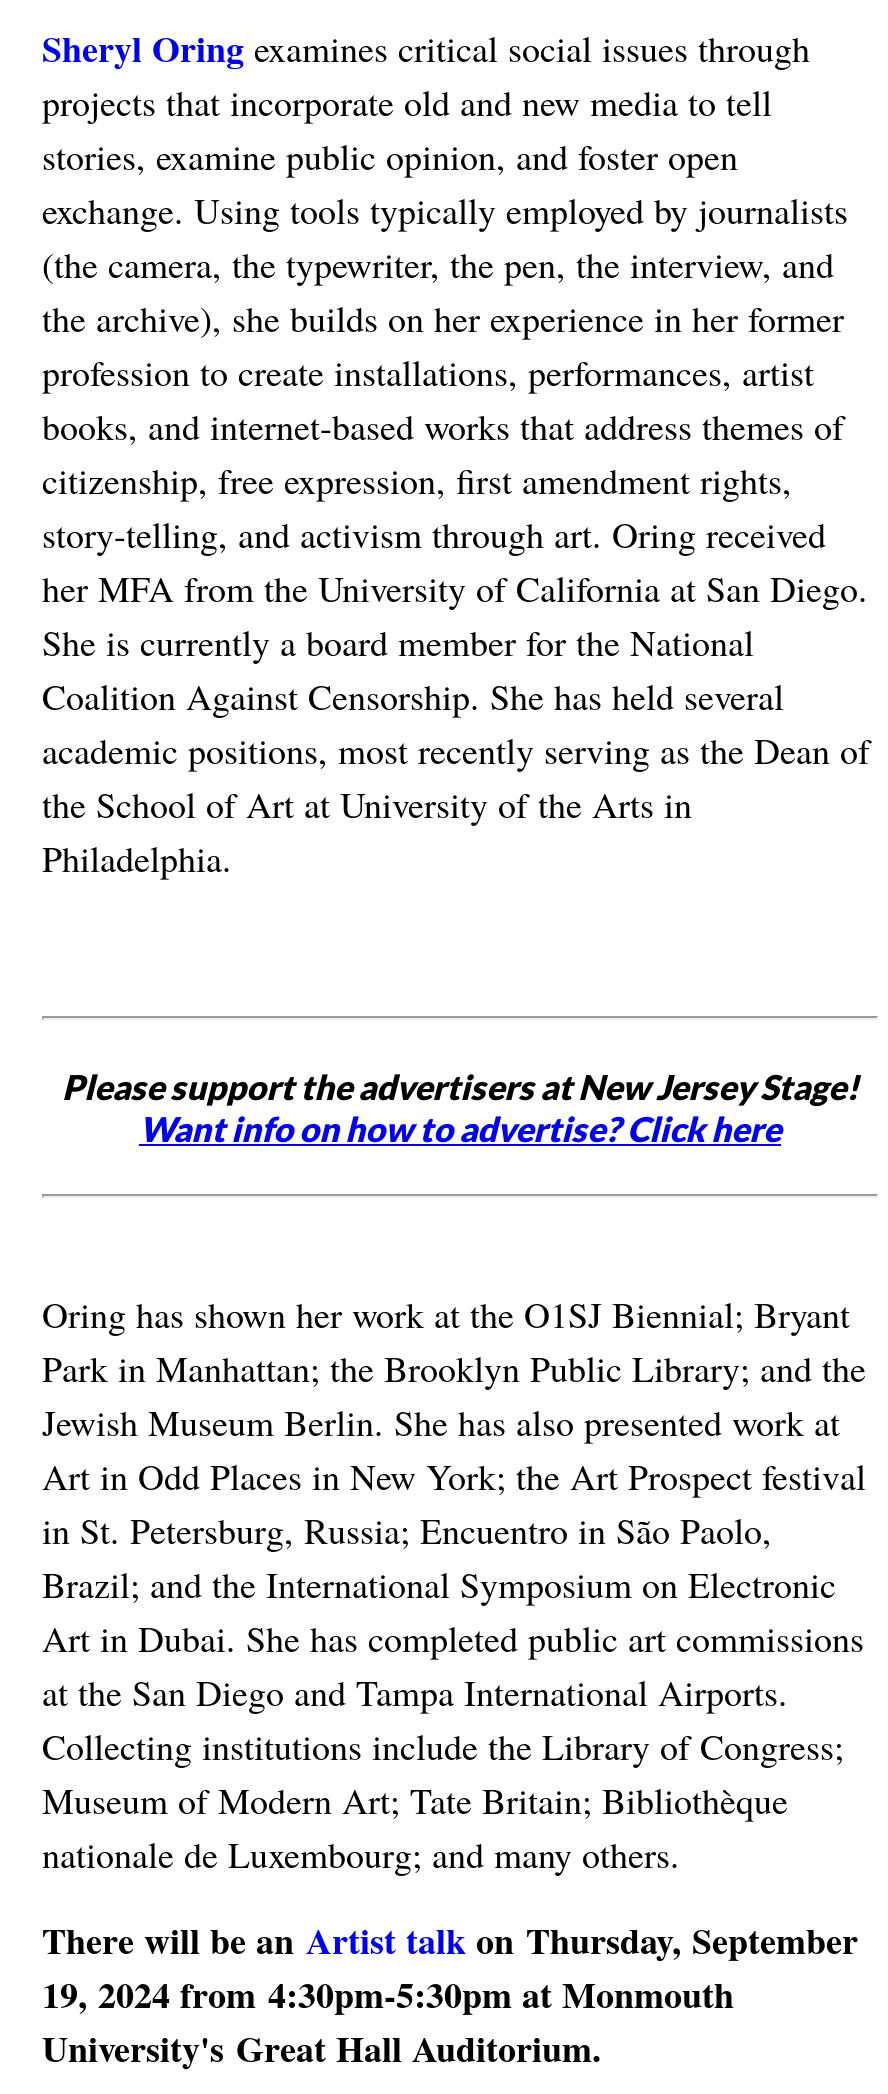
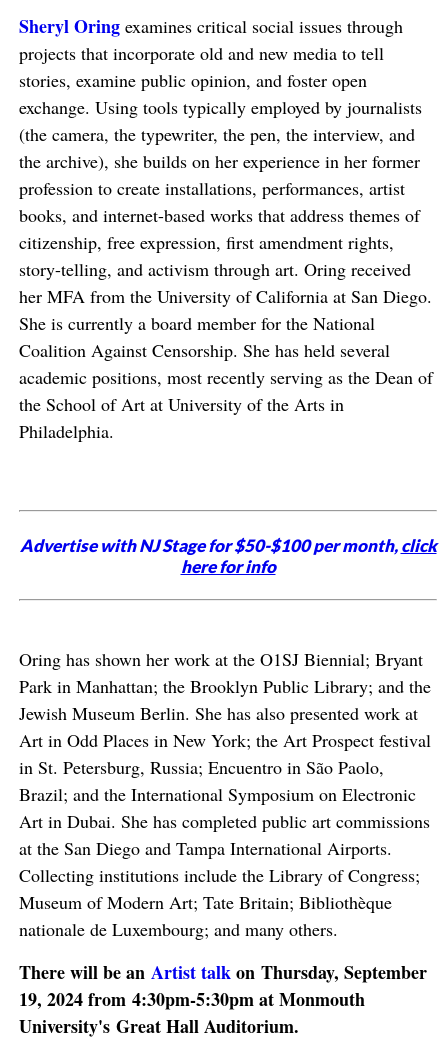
- Please support the advertisers at New Jersey Stage!
- Want info on how to advertise? Click here
+ Advertise with NJ Stage for $50-$100 per month, click
+ here for info
